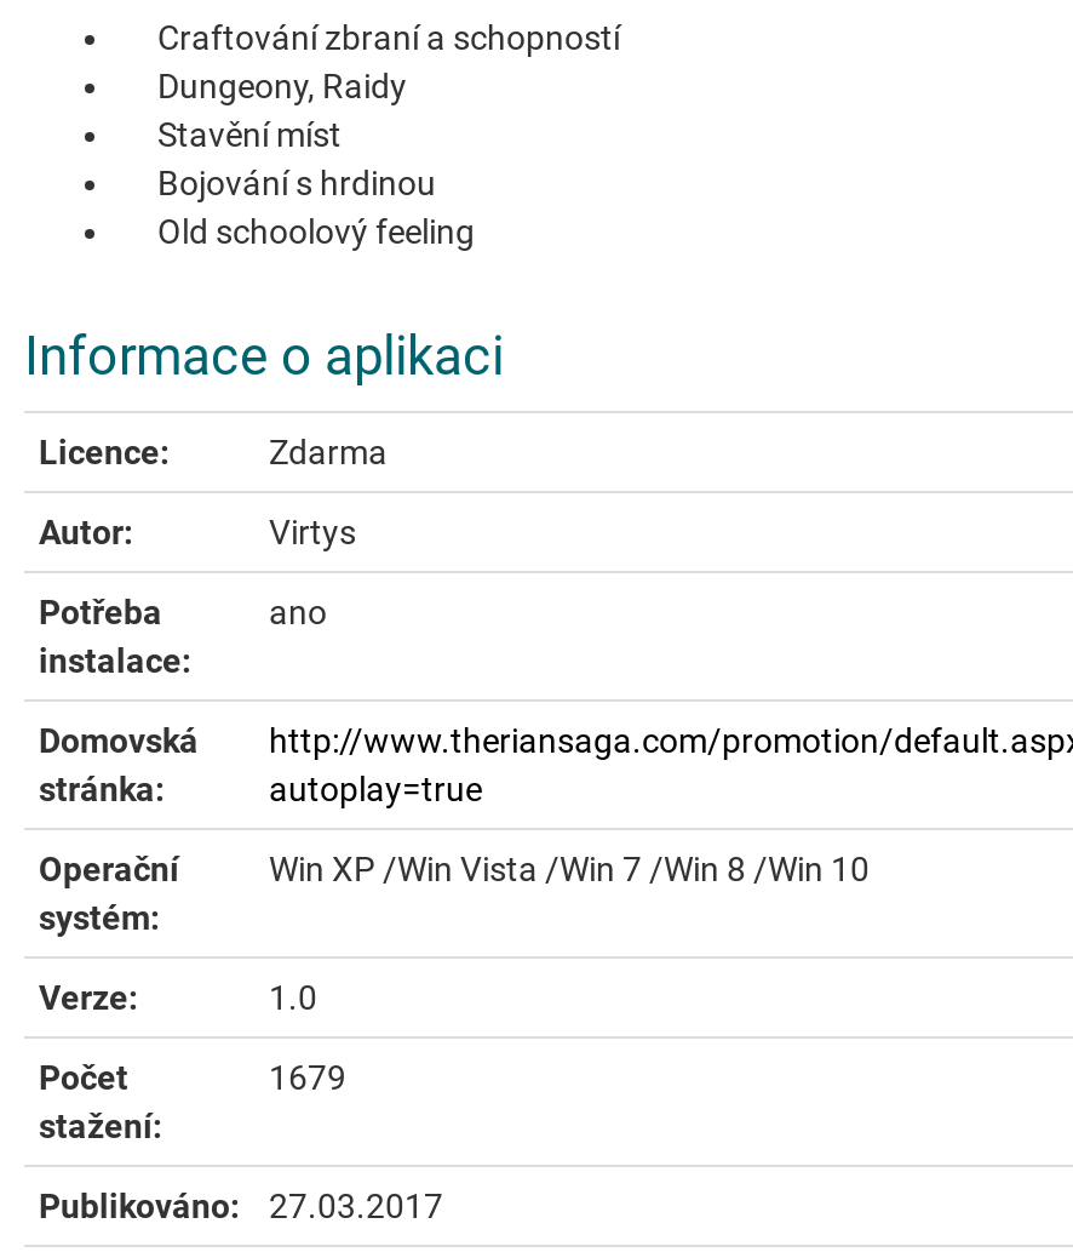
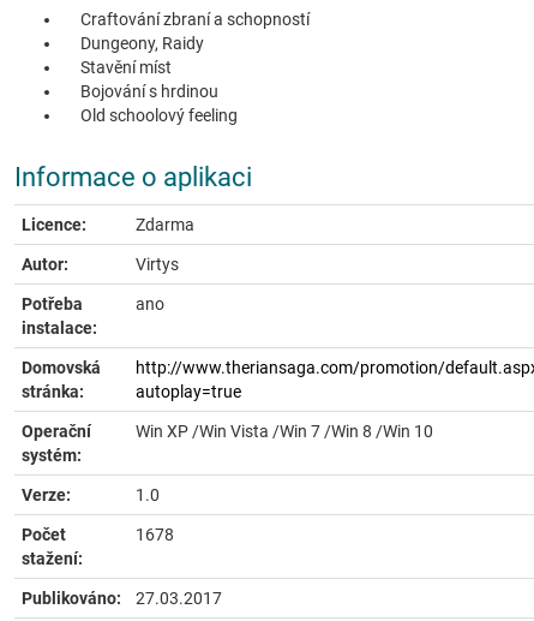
- 1679
+ 1678
